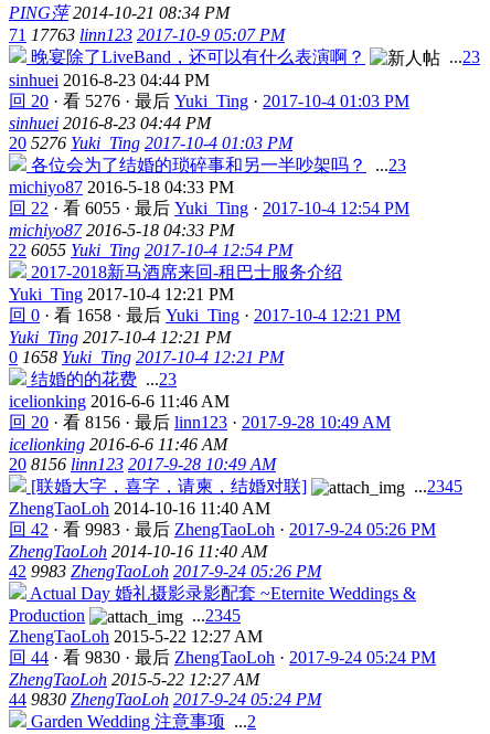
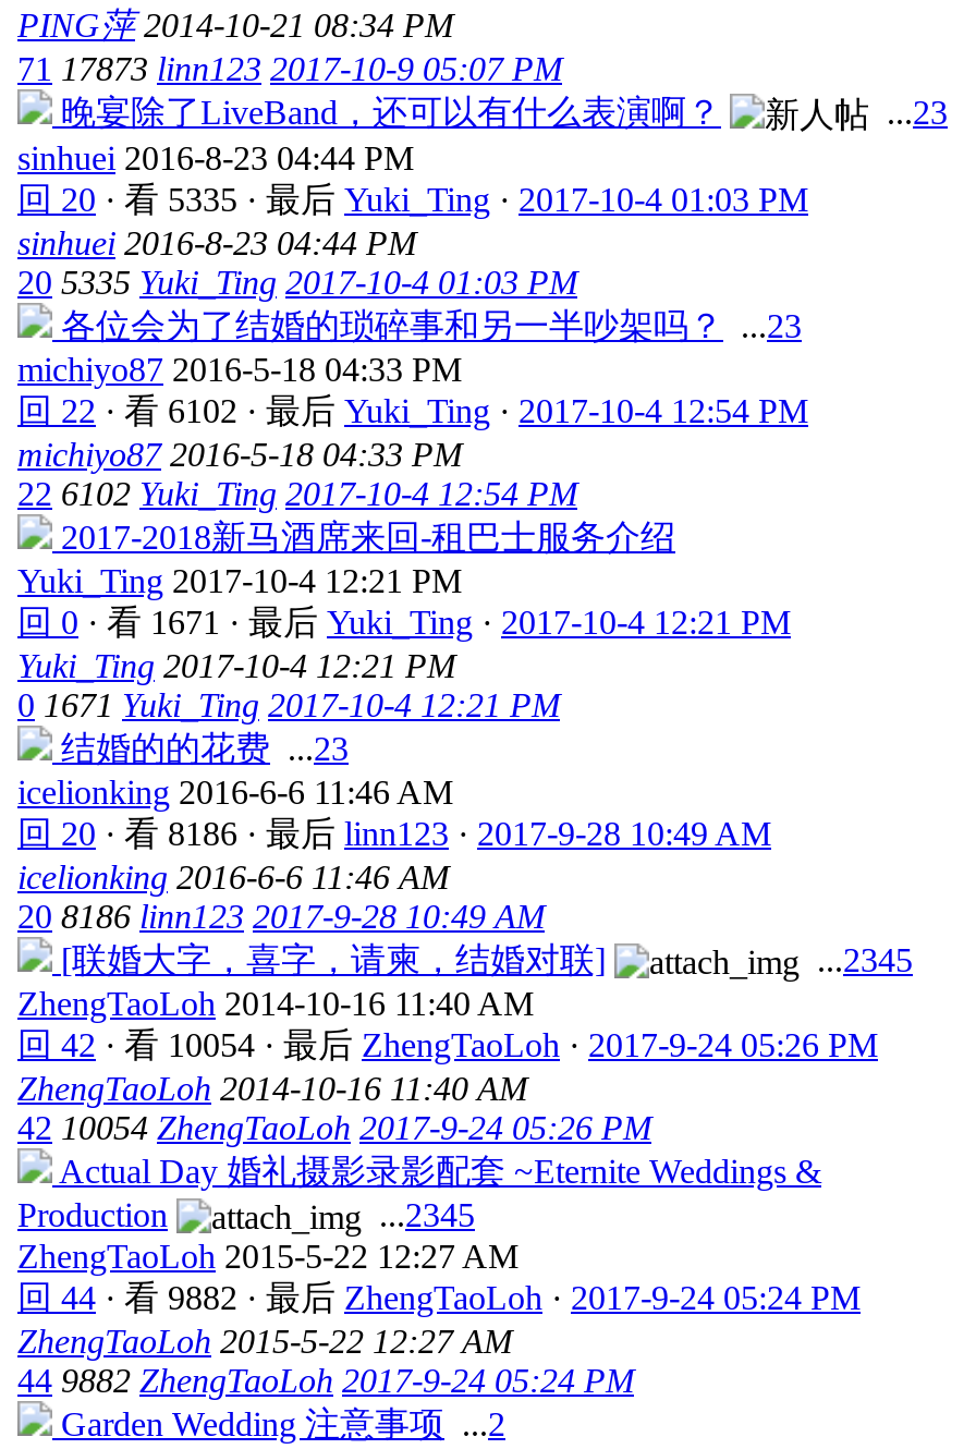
- 71 17763 linn123 2017-10-9 05:07 PM
+ 71 17873 linn123 2017-10-9 05:07 PM

- 回 20 · 看 5276 · 最后Yuki_Ting · 2017-10-4 01:03 PM
+ 回 20 · 看 5335 · 最后Yuki_Ting · 2017-10-4 01:03 PM

- 20 5276 Yuki_Ting 2017-10-4 01:03 PM
+ 20 5335 Yuki_Ting 2017-10-4 01:03 PM

- 回 22 · 看 6055 · 最后Yuki_Ting · 2017-10-4 12:54 PM
+ 回 22 · 看 6102 · 最后Yuki_Ting · 2017-10-4 12:54 PM

- 22 6055 Yuki_Ting 2017-10-4 12:54 PM
+ 22 6102 Yuki_Ting 2017-10-4 12:54 PM

- 回 0 · 看 1658 · 最后Yuki_Ting · 2017-10-4 12:21 PM
+ 回 0 · 看 1671 · 最后Yuki_Ting · 2017-10-4 12:21 PM

- 0 1658 Yuki_Ting 2017-10-4 12:21 PM
+ 0 1671 Yuki_Ting 2017-10-4 12:21 PM

- 回 20 · 看 8156 · 最后linn123 · 2017-9-28 10:49 AM
+ 回 20 · 看 8186 · 最后linn123 · 2017-9-28 10:49 AM

- 20 8156 linn123 2017-9-28 10:49 AM
+ 20 8186 linn123 2017-9-28 10:49 AM

- 回 42 · 看 9983 · 最后ZhengTaoLoh · 2017-9-24 05:26 PM
+ 回 42 · 看 10054 · 最后ZhengTaoLoh · 2017-9-24 05:26 PM

- 42 9983 ZhengTaoLoh 2017-9-24 05:26 PM
+ 42 10054 ZhengTaoLoh 2017-9-24 05:26 PM

- 回 44 · 看 9830 · 最后ZhengTaoLoh · 2017-9-24 05:24 PM
+ 回 44 · 看 9882 · 最后ZhengTaoLoh · 2017-9-24 05:24 PM

- 44 9830 ZhengTaoLoh 2017-9-24 05:24 PM
+ 44 9882 ZhengTaoLoh 2017-9-24 05:24 PM
